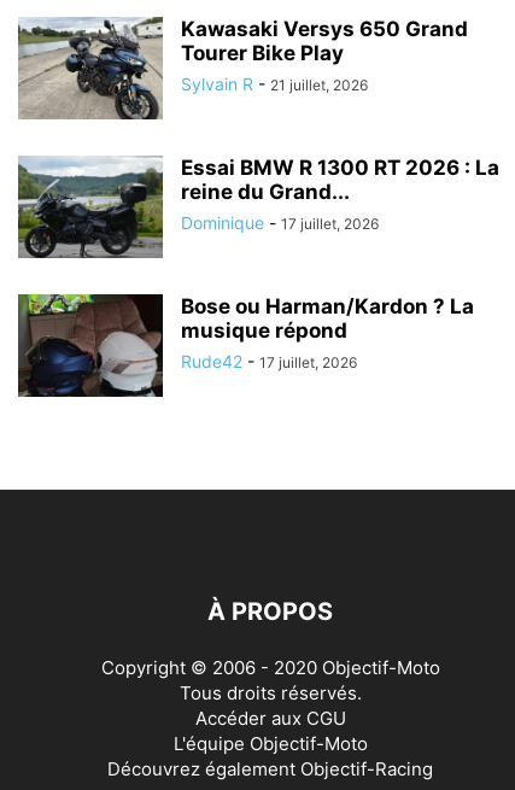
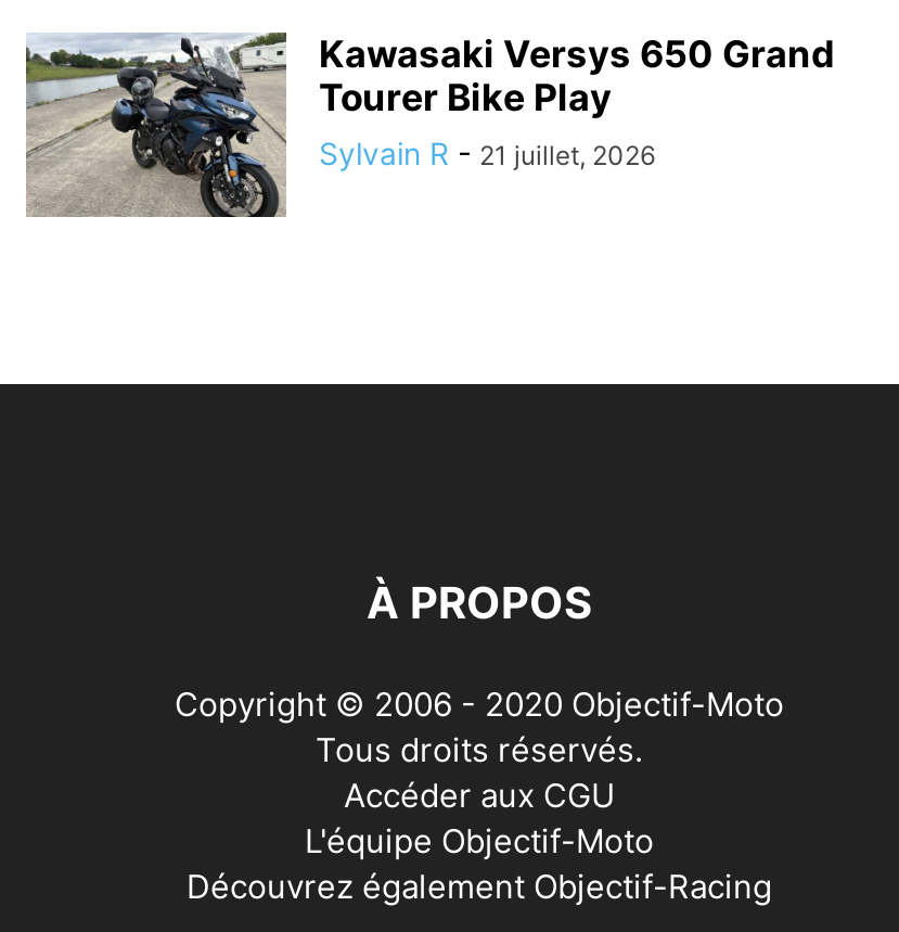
- [image]
- Essai BMW R 1300 RT 2026 : La
- reine du Grand...
- Dominique - 17 juillet, 2026

- [image]
- Bose ou Harman/Kardon ? La
- musique répond
- Rude42 - 17 juillet, 2026
